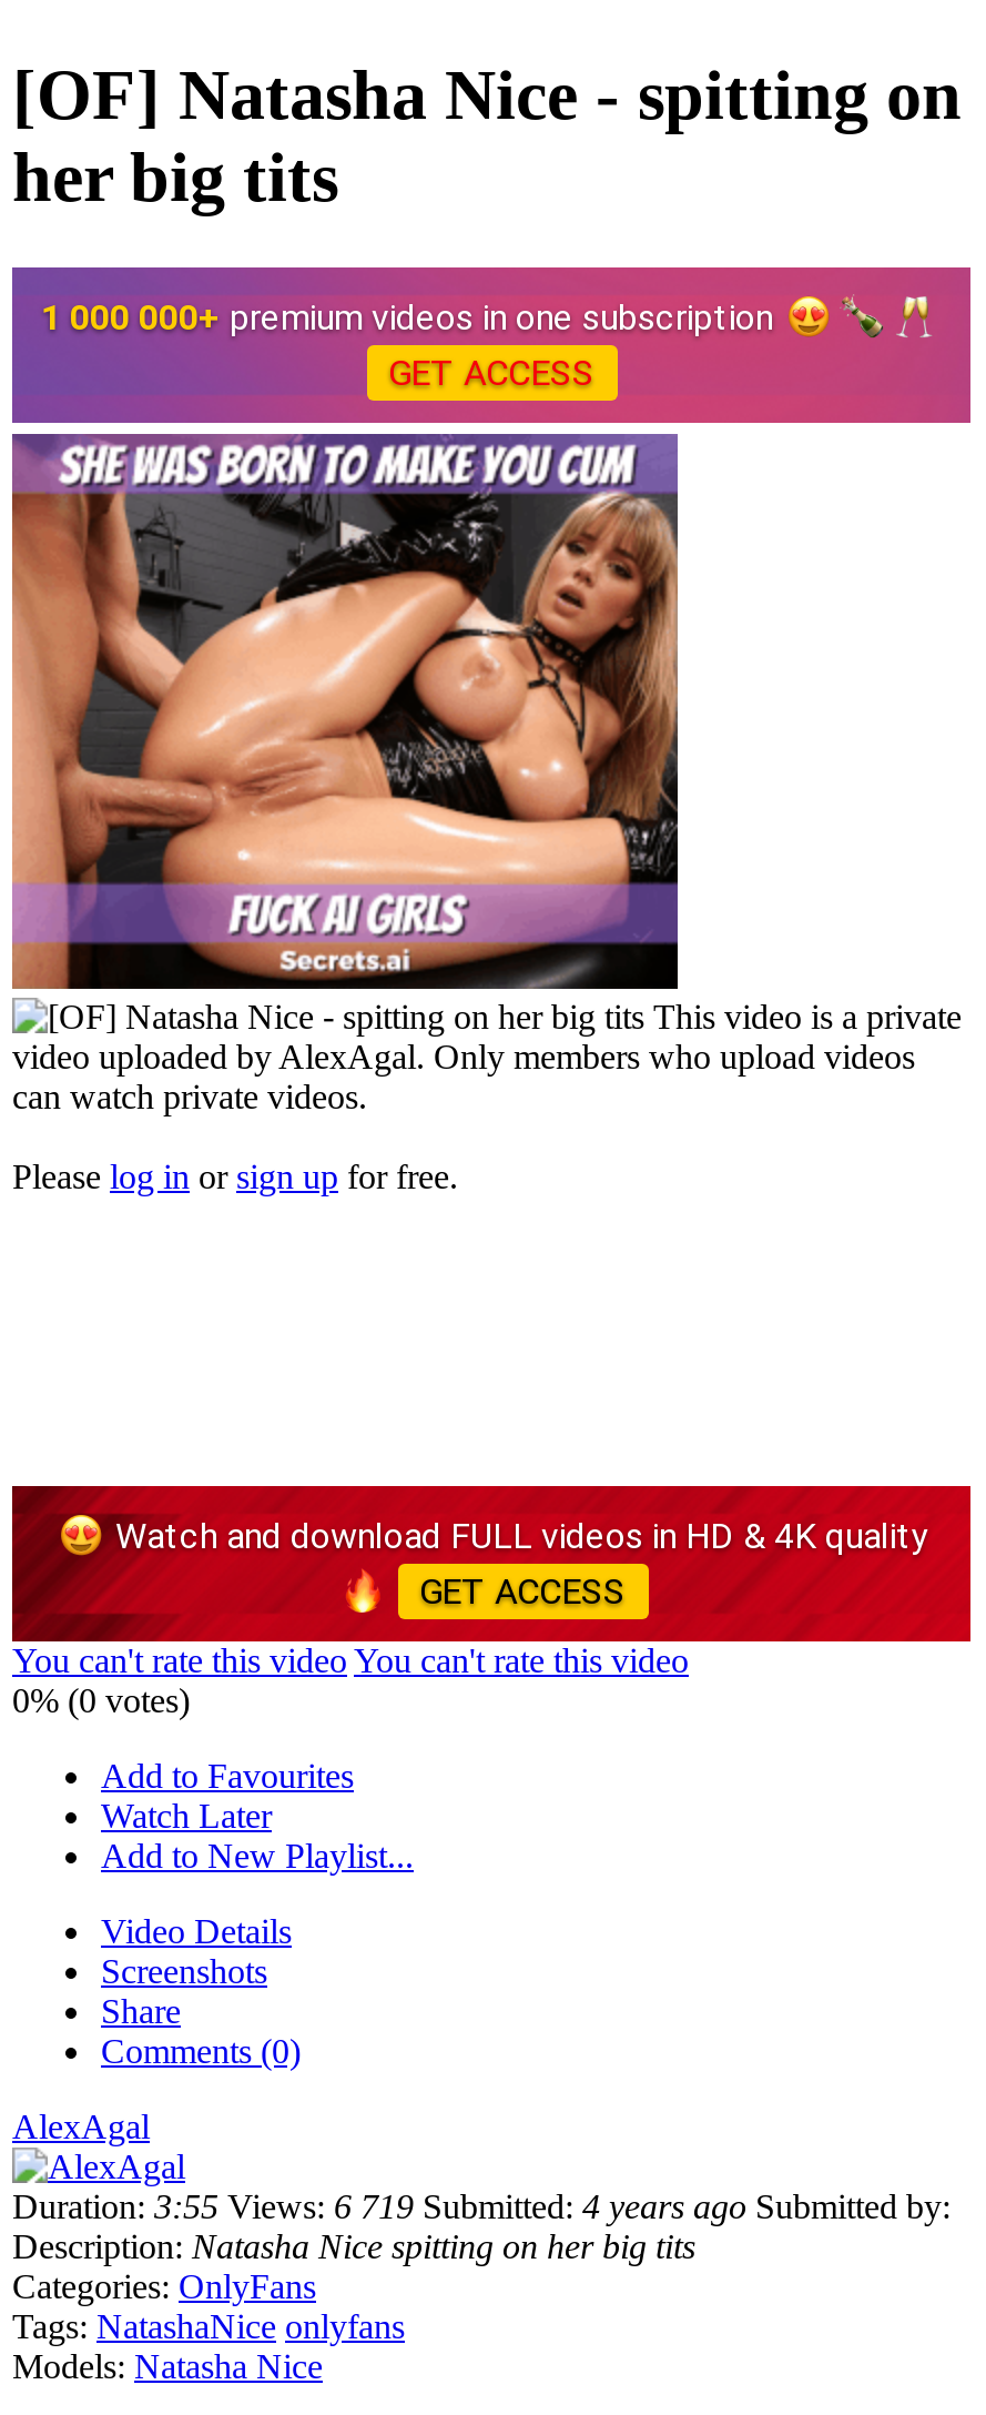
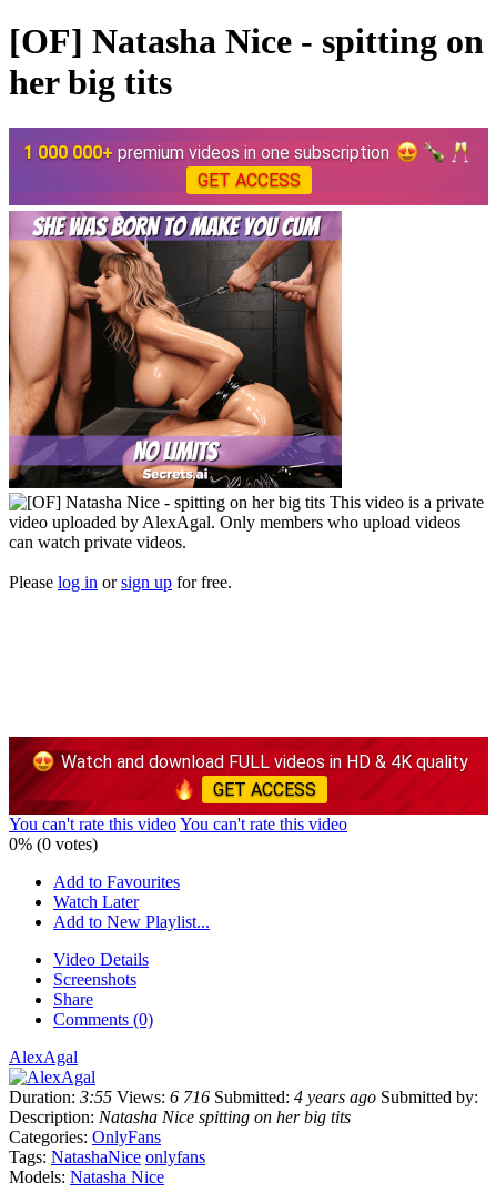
- [image]
+ [image]

- Duration:3:55 Views: 6 719 Submitted: 4 years ago Submitted by:
+ Duration:3:55 Views: 6 716 Submitted: 4 years ago Submitted by:
